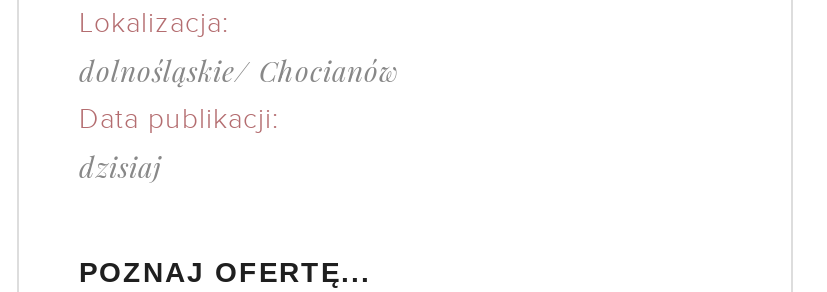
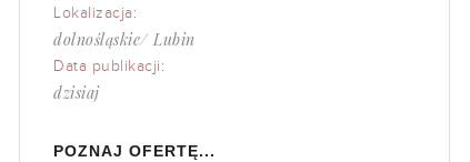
- dolnośląskie/ Chocianów
+ dolnośląskie/ Lubin
